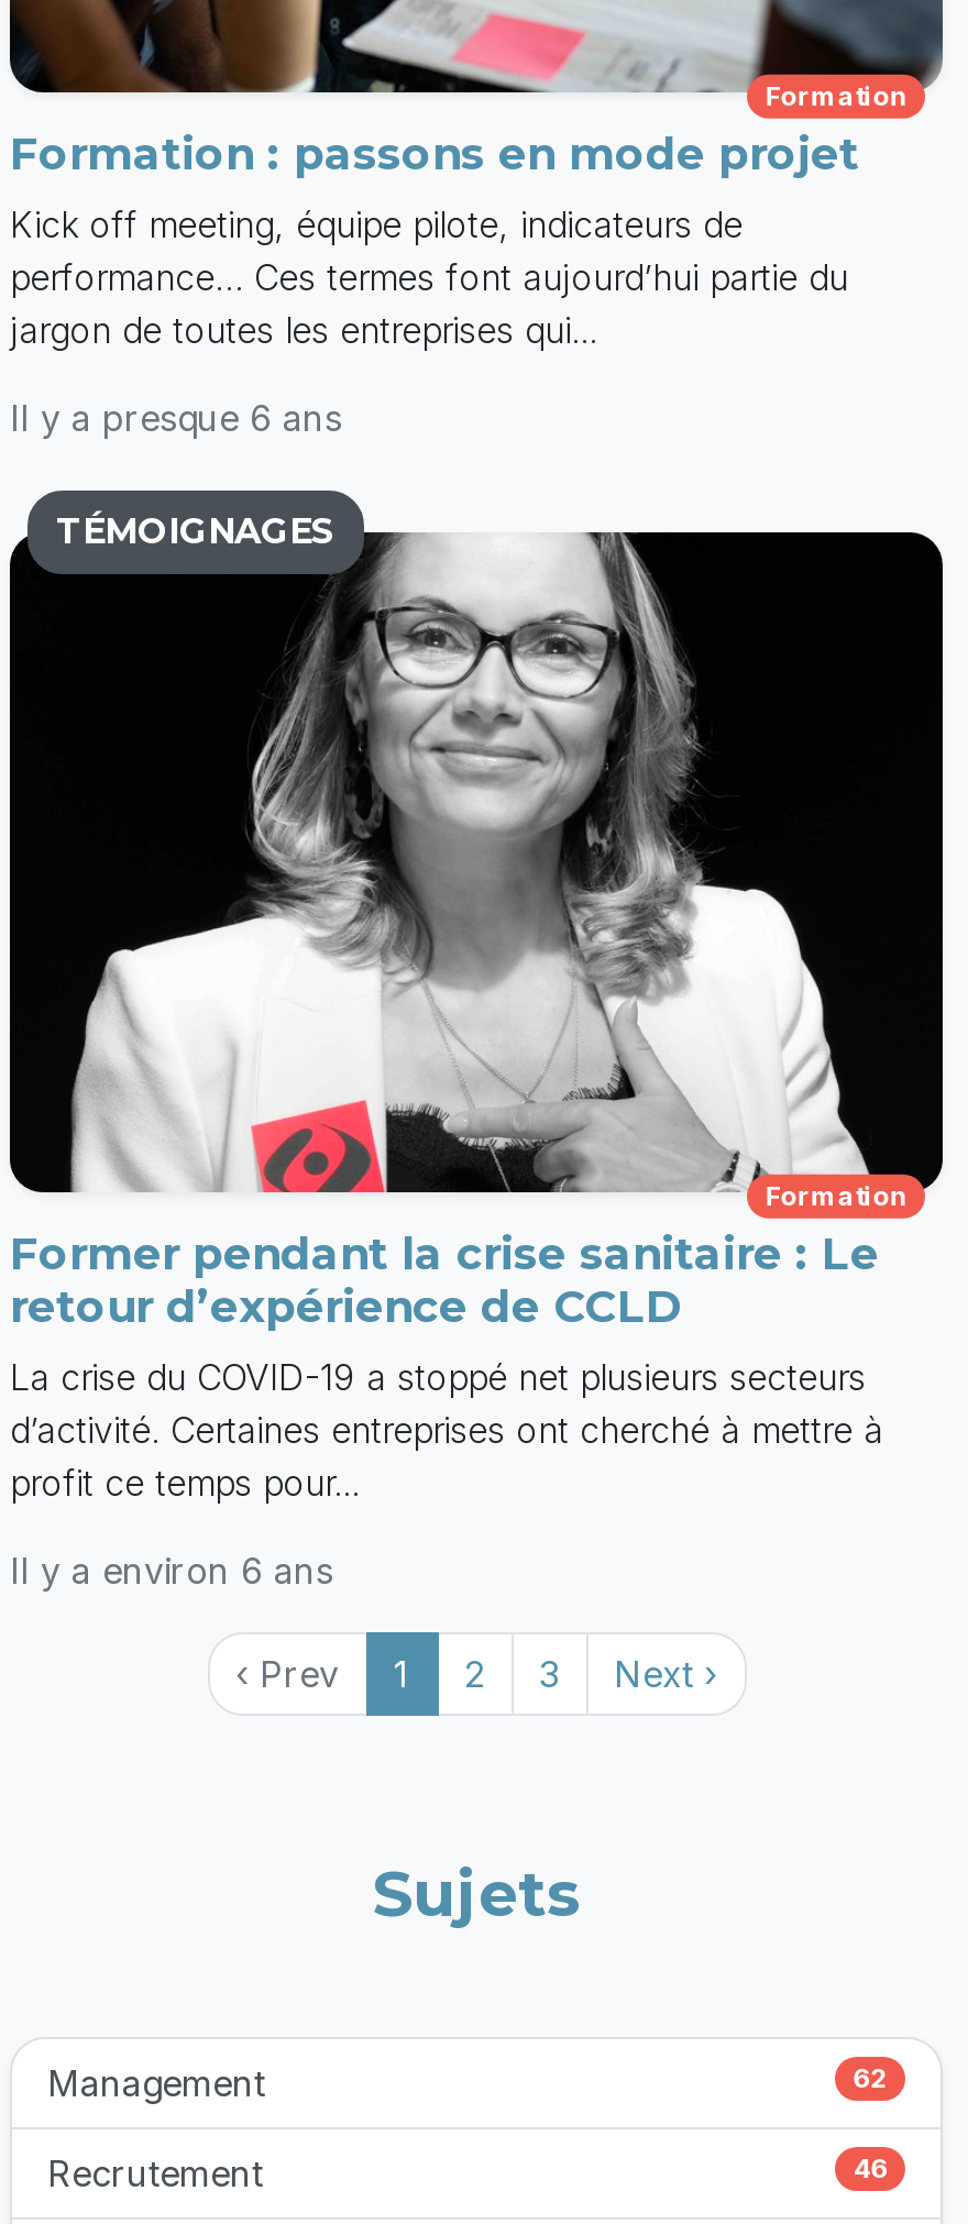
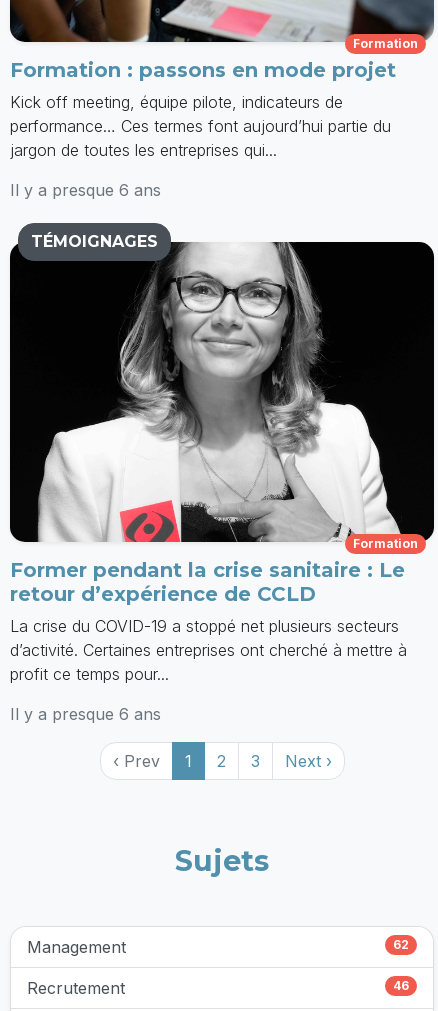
- Il y a environ 6 ans
+ Il y a presque 6 ans
